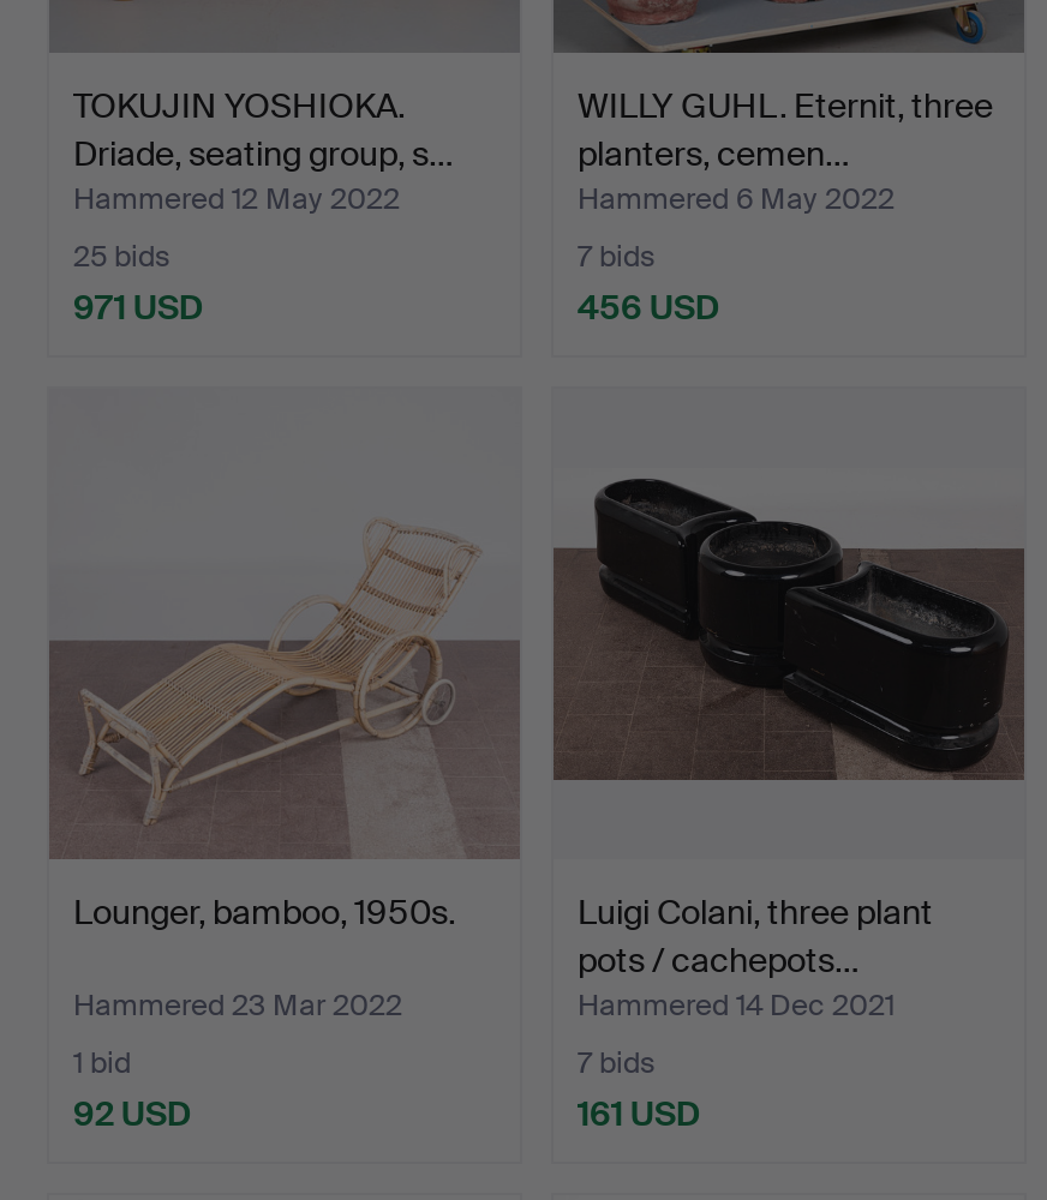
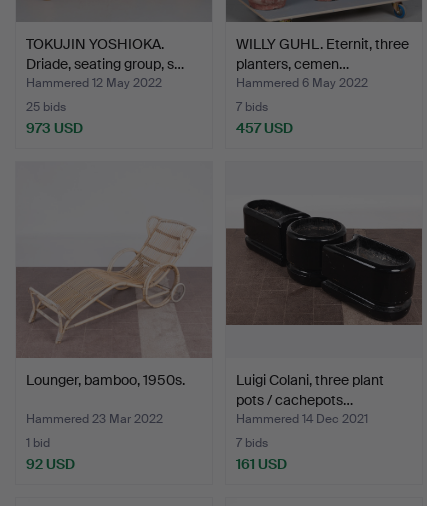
- 971 USD
+ 973 USD

- 456 USD
+ 457 USD
